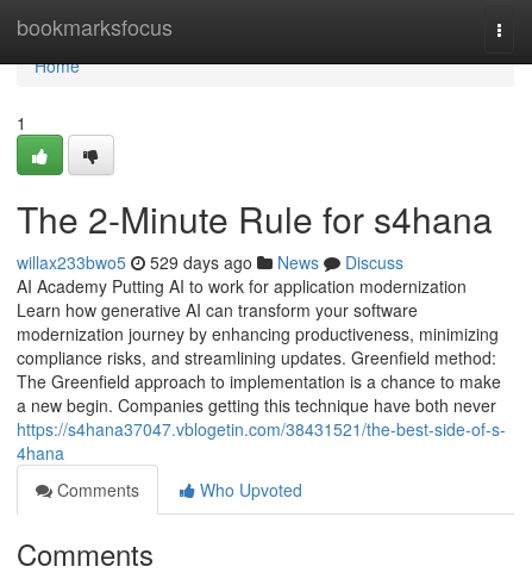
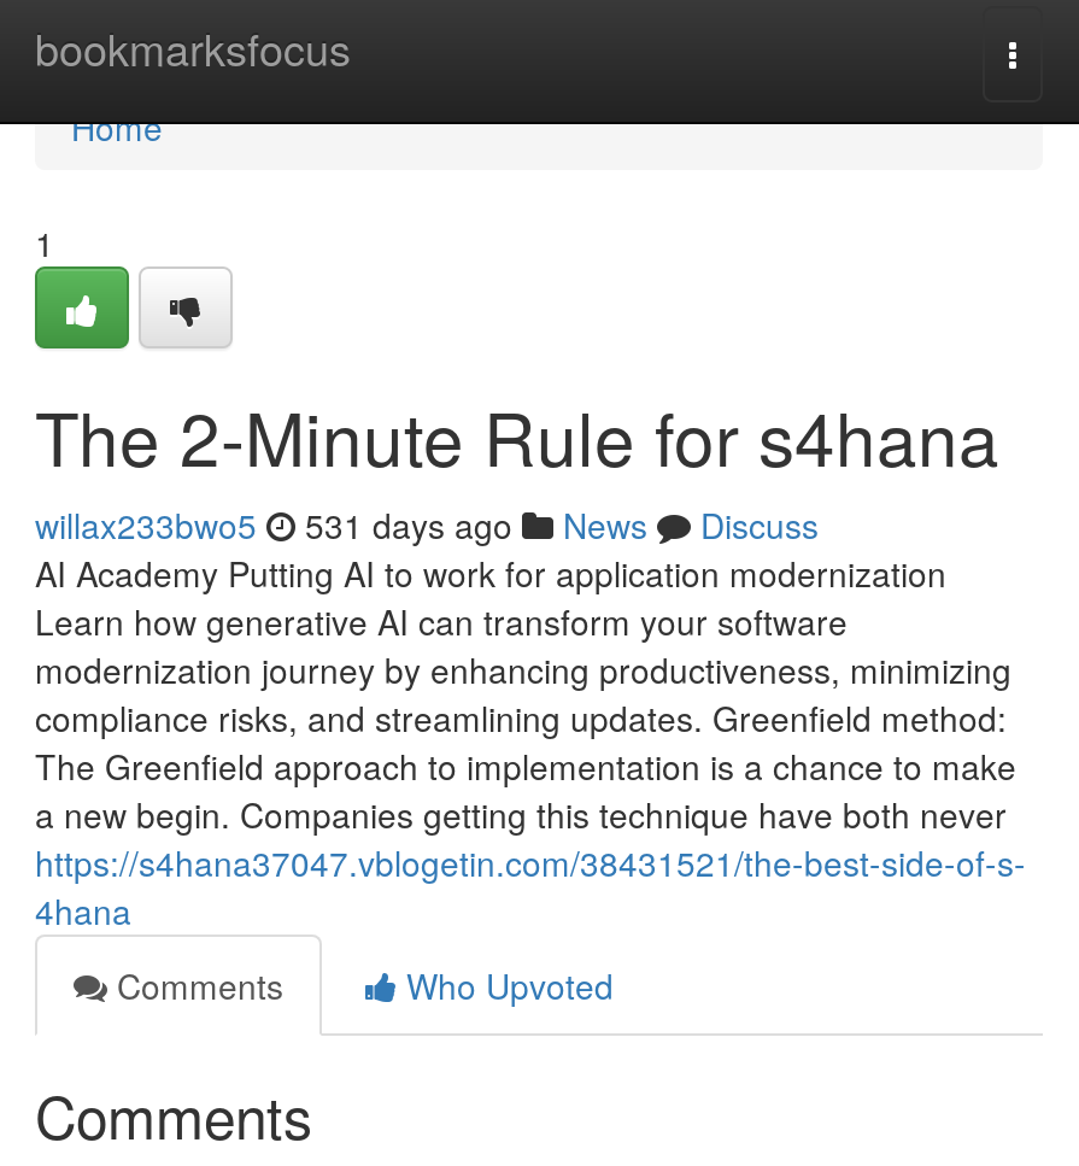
- willax233bwo5 529 days ago News Discuss
+ willax233bwo5 531 days ago News Discuss
